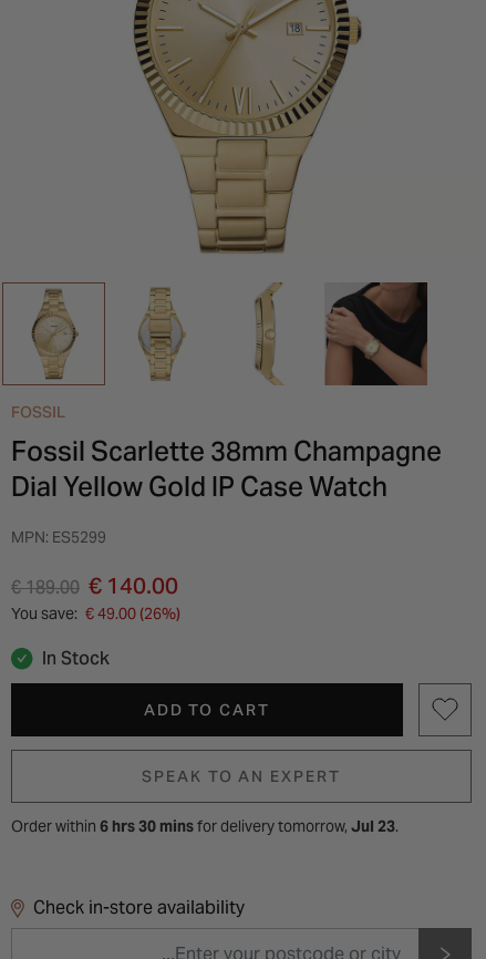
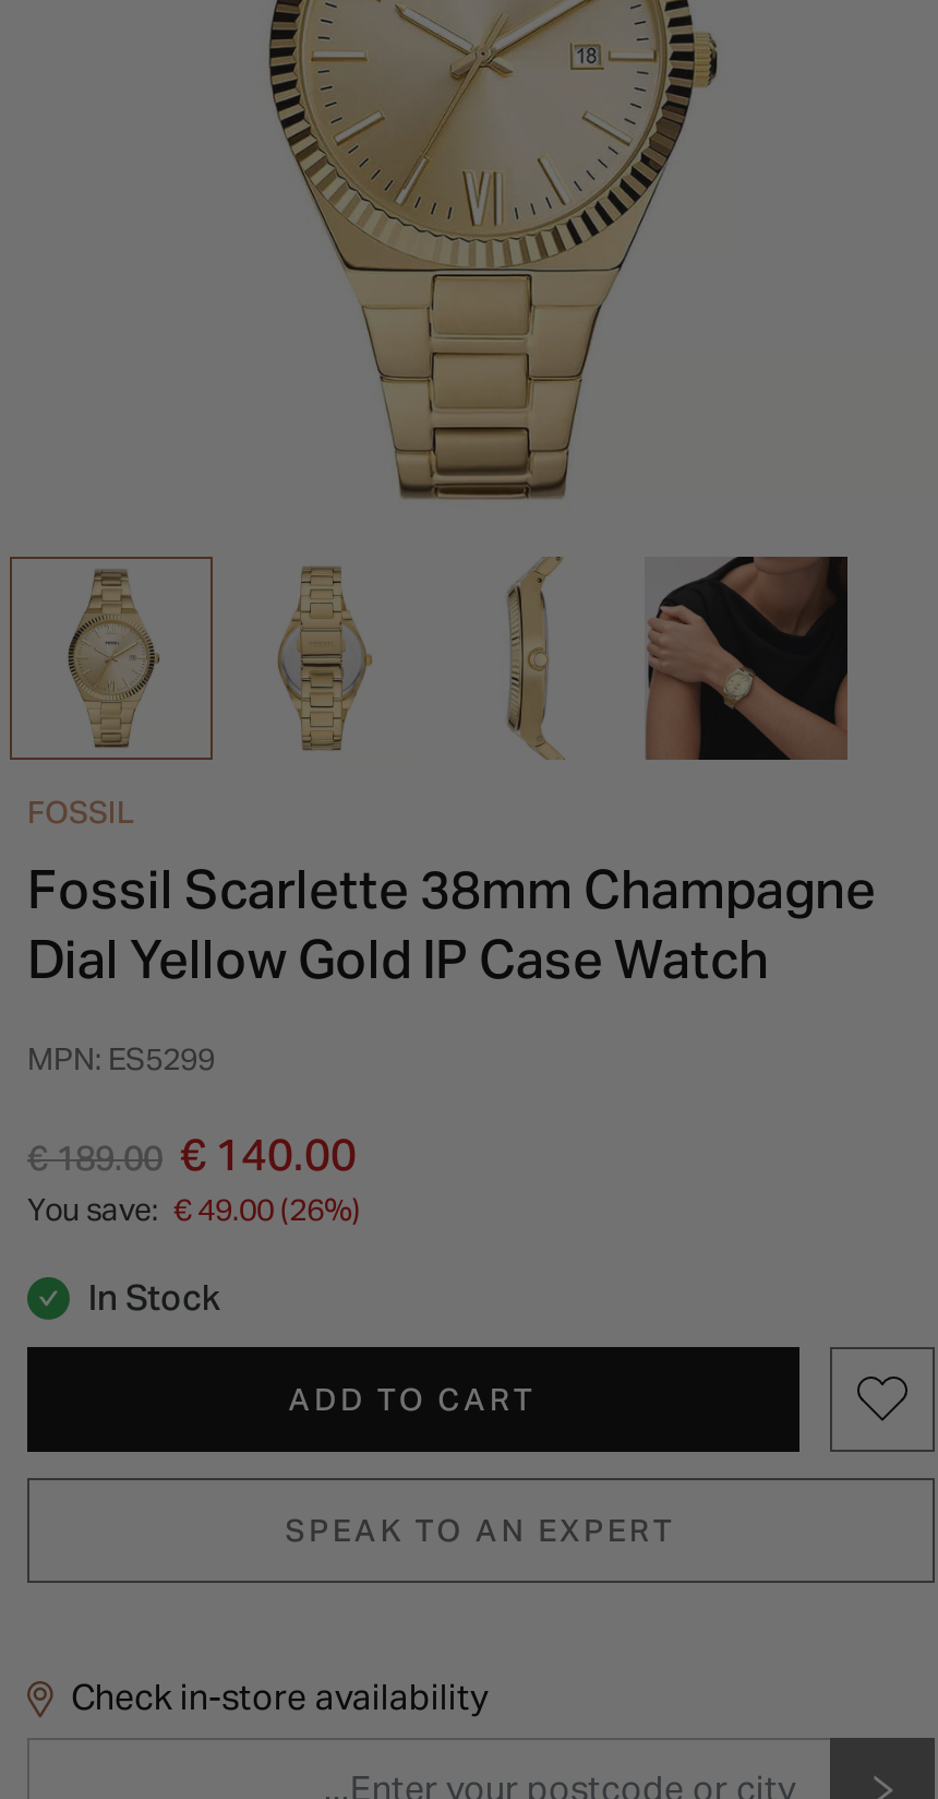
- Order within 6 hrs 30 minsfor delivery tomorrow, Jul 23.
